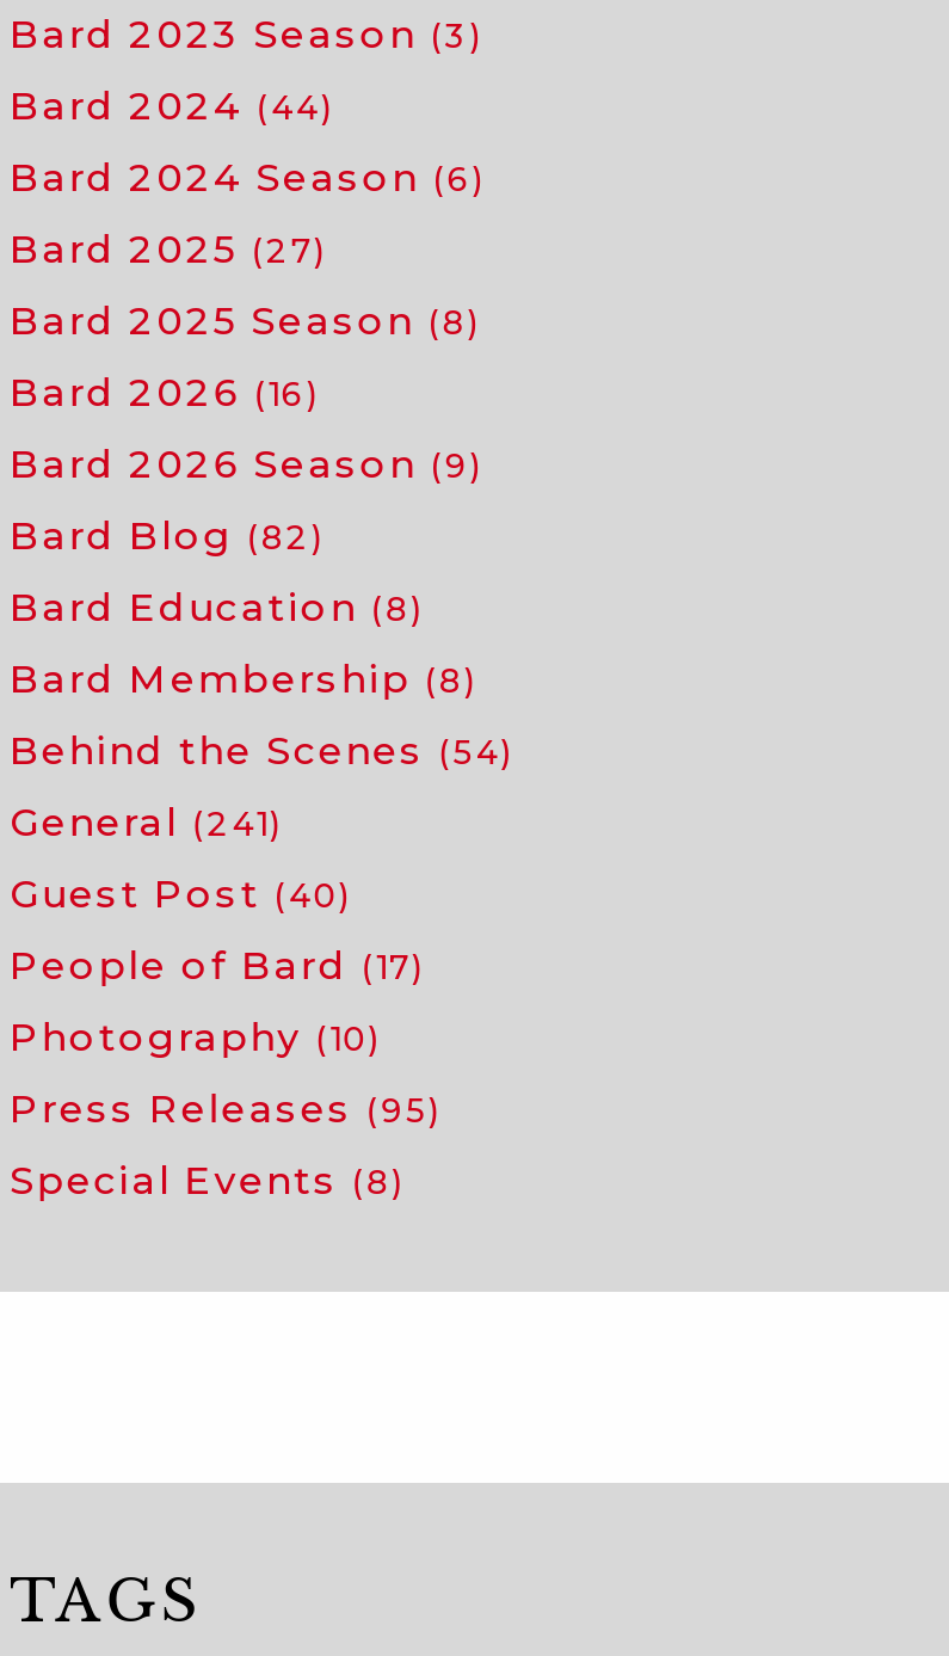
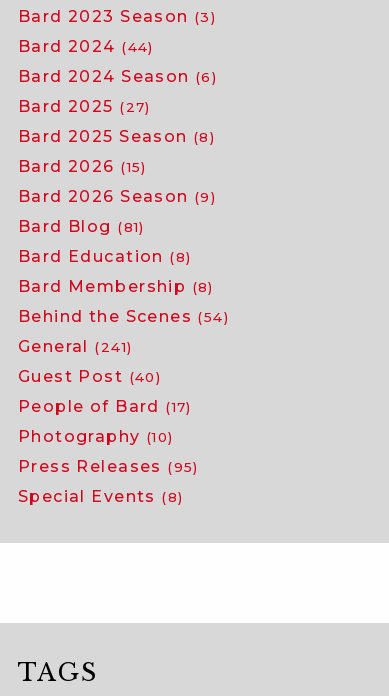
- Bard 2026 (16)
+ Bard 2026 (15)

- Bard Blog (82)
+ Bard Blog (81)
